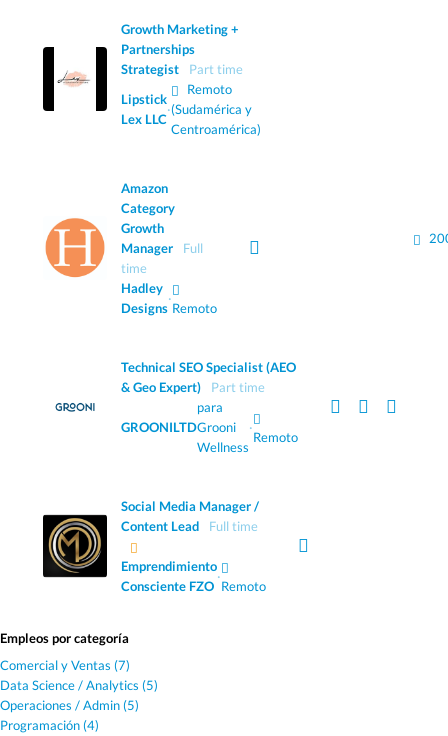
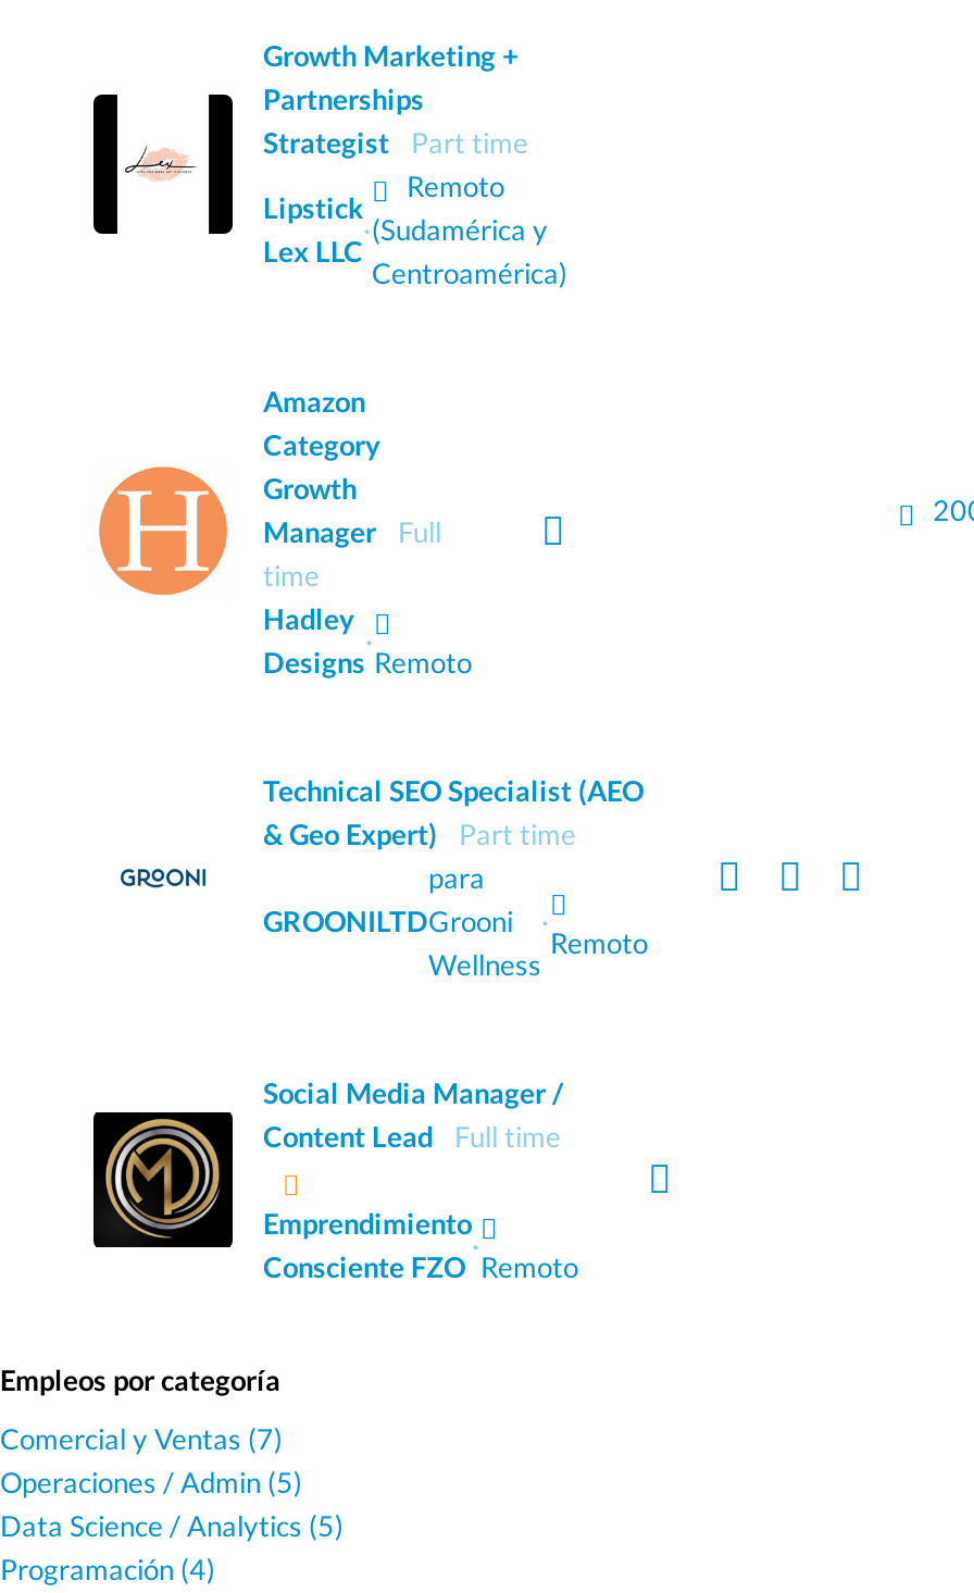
moved down: Data Science / Analytics (5)

moved up: Operaciones / Admin (5)
